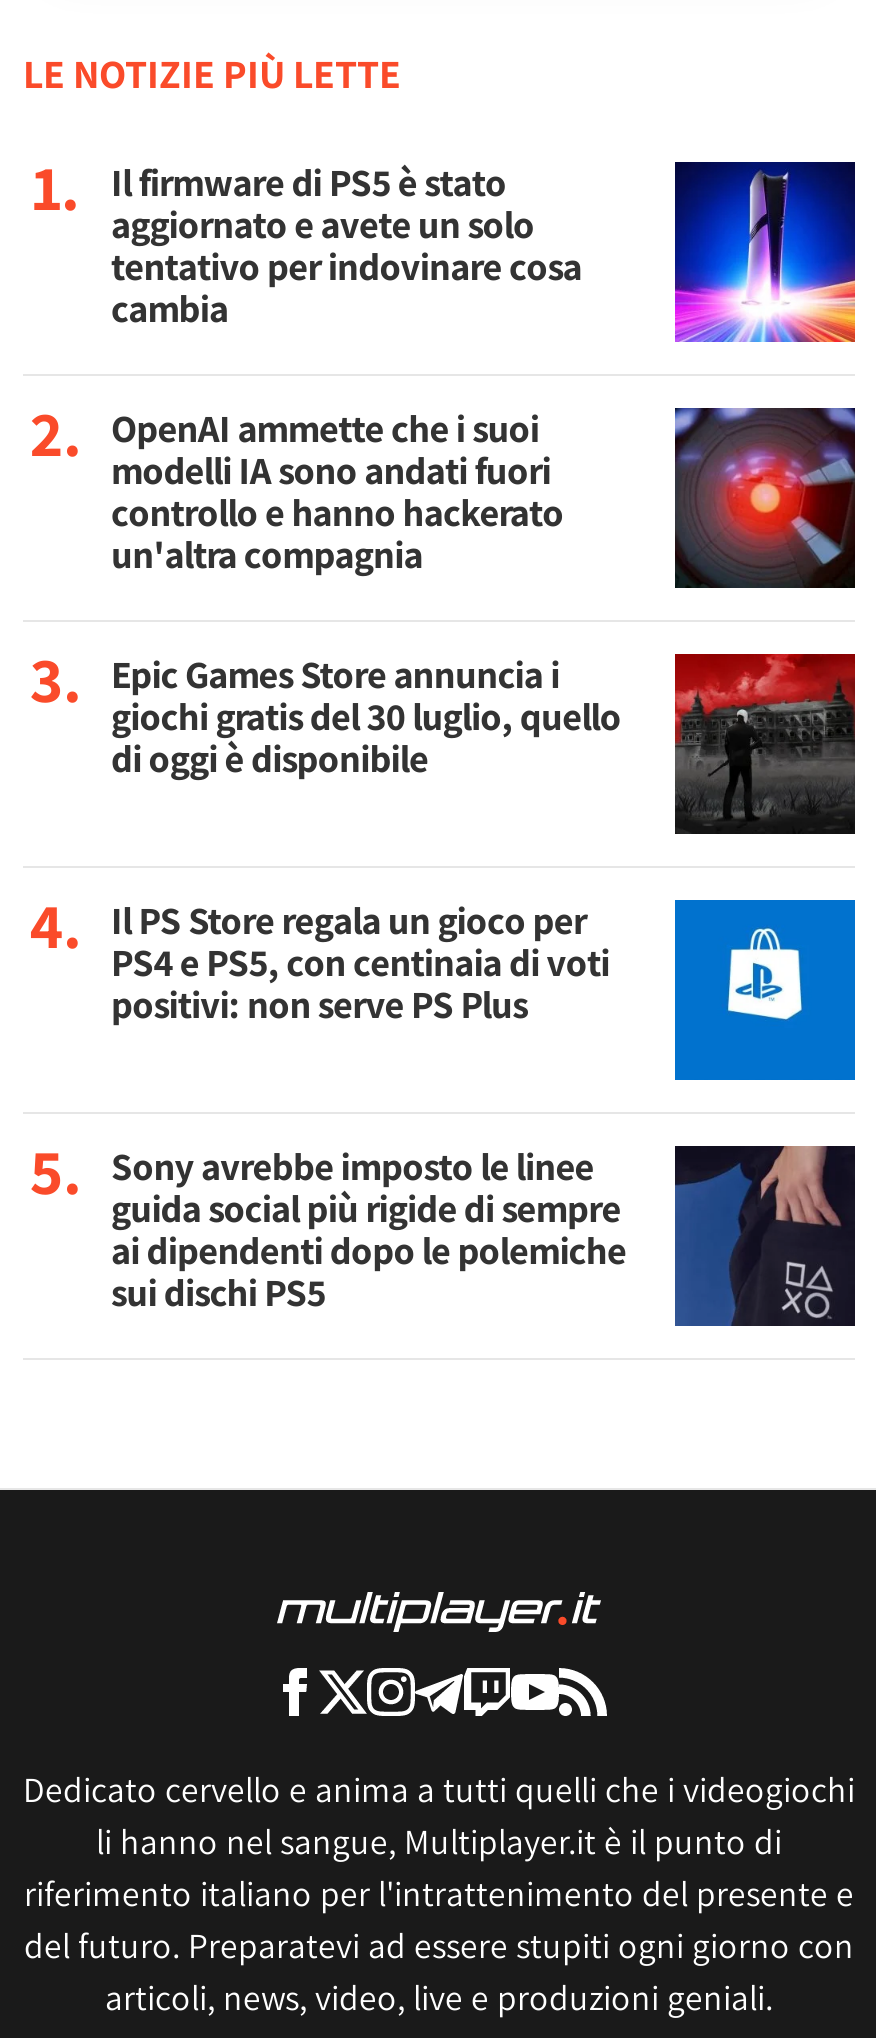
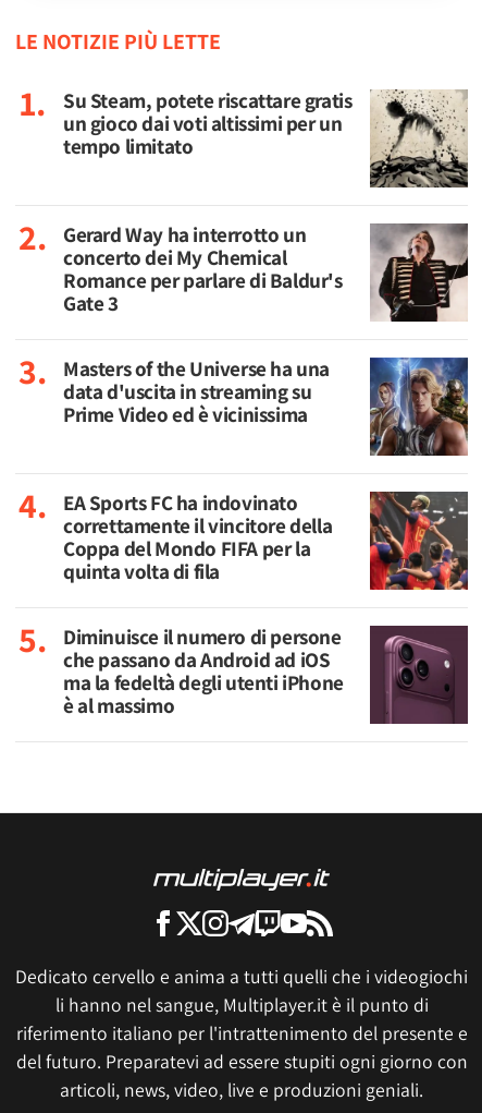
- Il firmware di PS5 è stato
- aggiornato e avete un solo
- tentativo per indovinare cosa
- cambia
+ Su Steam, potete riscattare gratis
+ un gioco dai voti altissimi per un
+ tempo limitato

- [image]
+ [image]

- OpenAI ammette che i suoi
- modelli IA sono andati fuori
- controllo e hanno hackerato
- un'altra compagnia
+ Gerard Way ha interrotto un
+ concerto dei My Chemical
+ Romance per parlare di Baldur's
+ Gate 3

- [image]
+ [image]

- [image]
- Epic Games Store annuncia i
- giochi gratis del 30 luglio, quello
- di oggi è disponibile
+ [image]
+ Masters of the Universe ha una
+ data d'uscita in streaming su
+ Prime Video ed è vicinissima

- [image]
- Il PS Store regala un gioco per
- PS4 e PS5, con centinaia di voti
- positivi: non serve PS Plus
+ [image]
+ EA Sports FC ha indovinato
+ correttamente il vincitore della
+ Coppa del Mondo FIFA per la
+ quinta volta di fila

- [image]
- Sony avrebbe imposto le linee
- guida social più rigide di sempre
- ai dipendenti dopo le polemiche
- sui dischi PS5
+ [image]
+ Diminuisce il numero di persone
+ che passano da Android ad iOS
+ ma la fedeltà degli utenti iPhone
+ è al massimo
